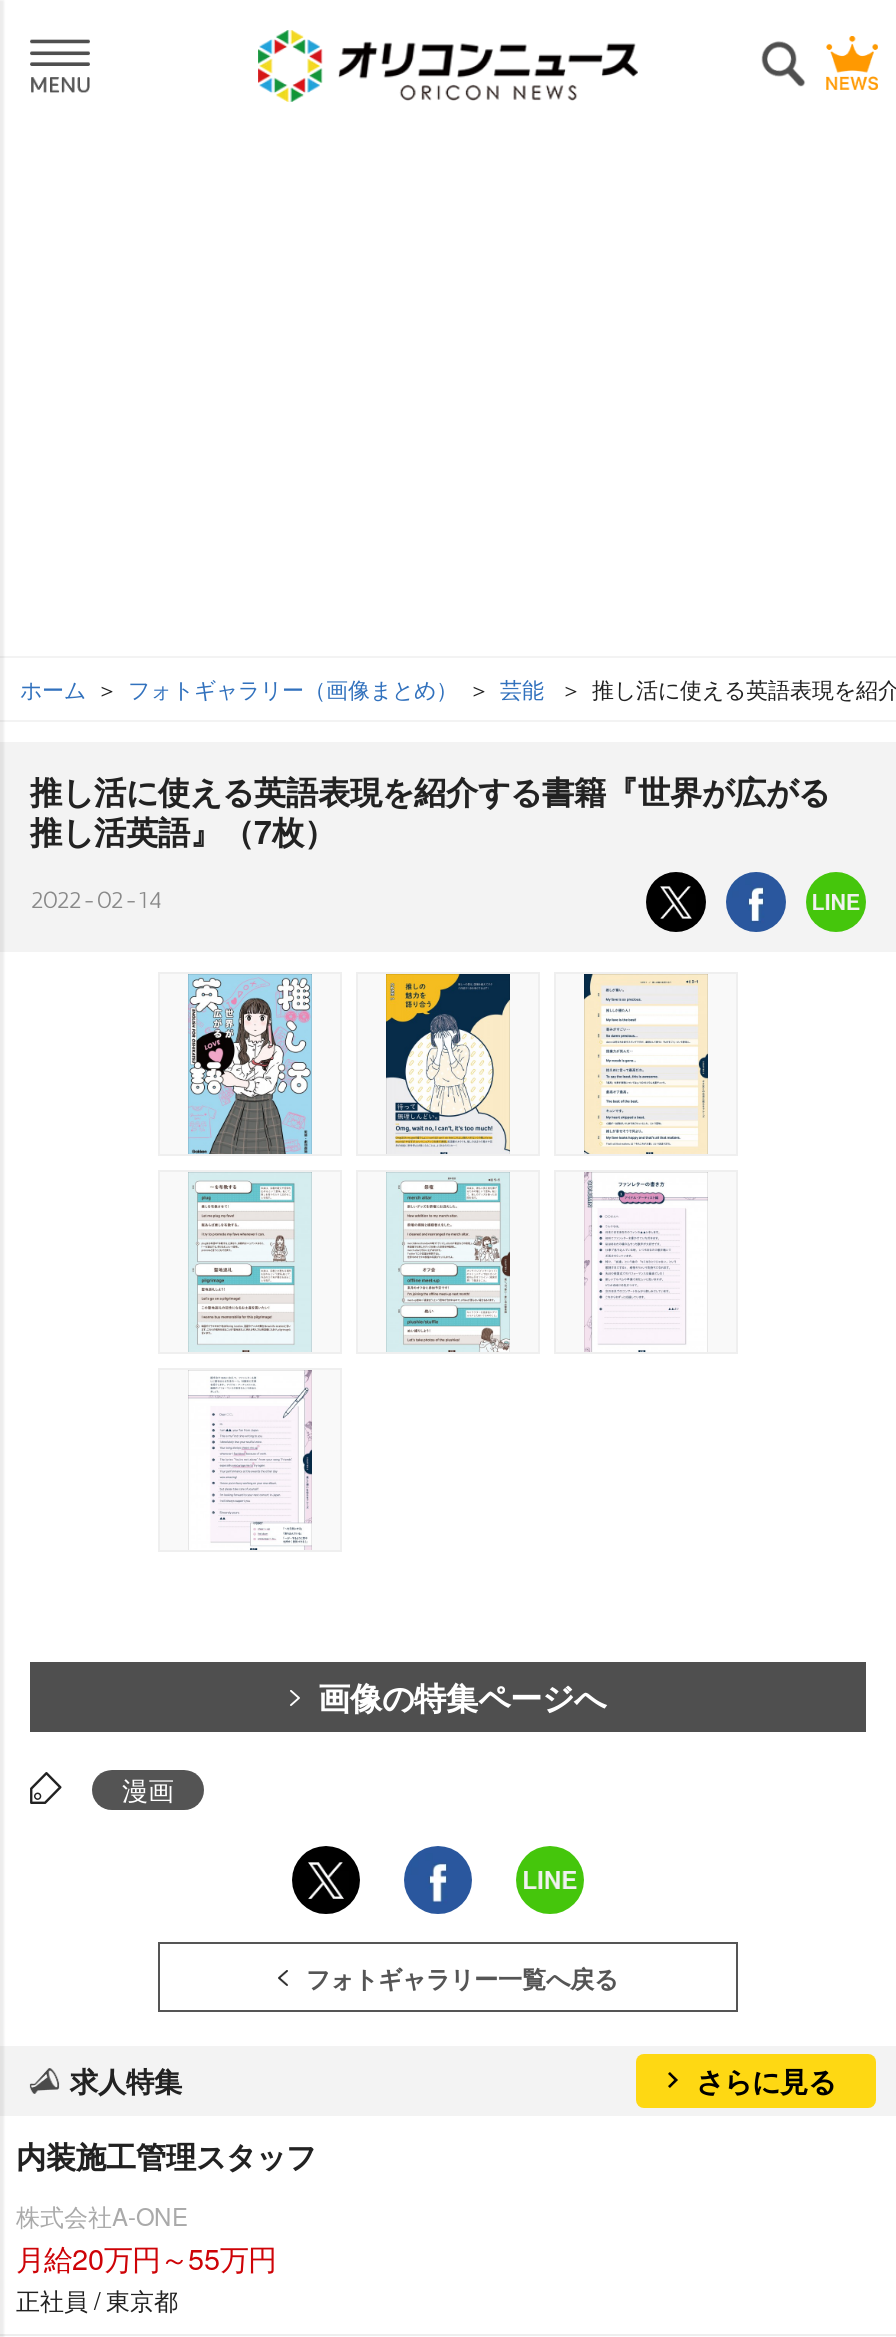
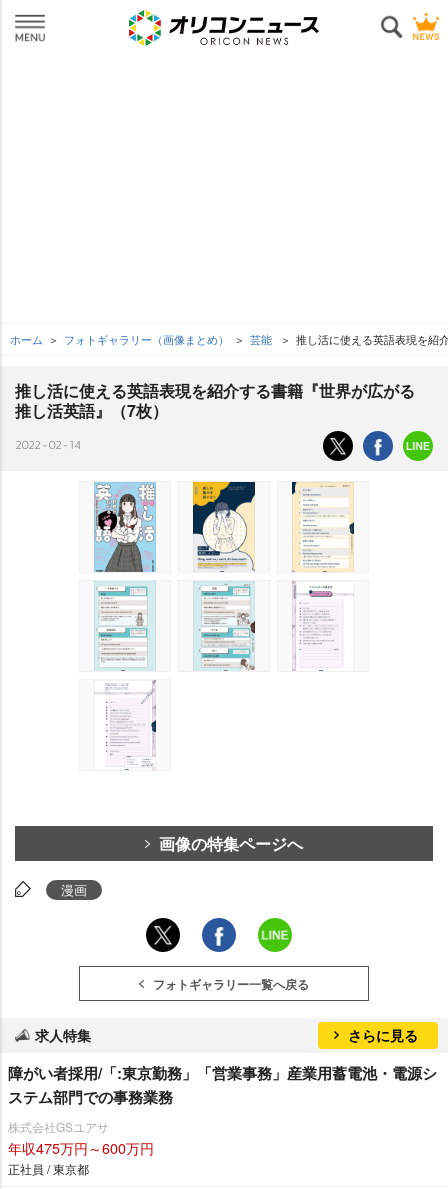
- 内装施工管理スタッフ
+ 障がい者採用/「:東京勤務」「営業事務」産業用蓄電池・電源シ
+ ステム部門での事務業務

- 株式会社A-ONE
- 月給20万円～55万円
+ 株式会社GSユアサ
+ 年収475万円～600万円
